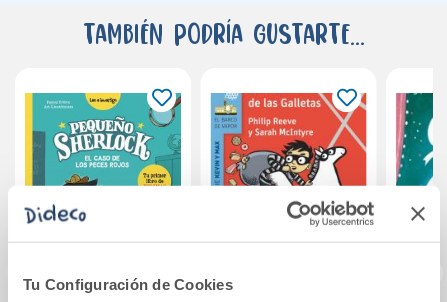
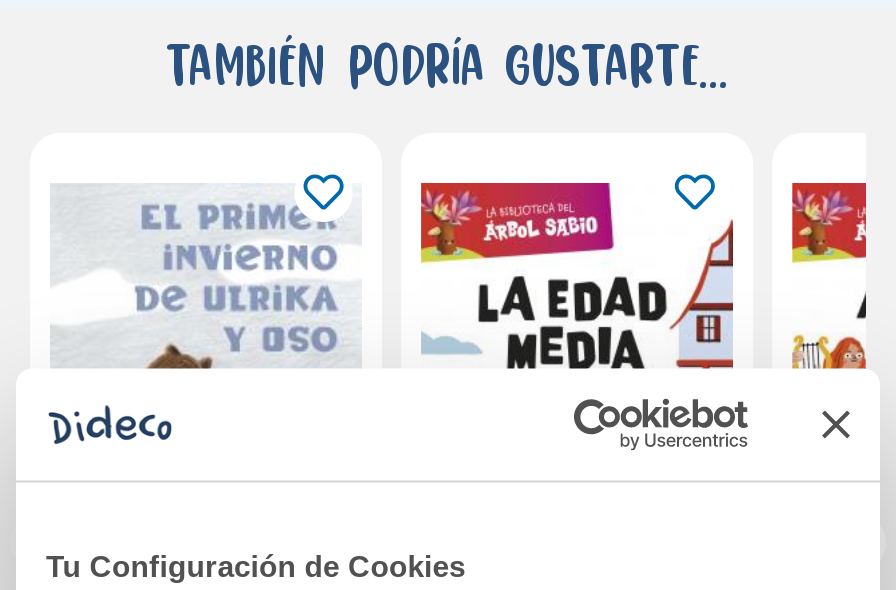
- [image]
+ [image]

- [image]
+ [image]

- [image]
+ [image]
